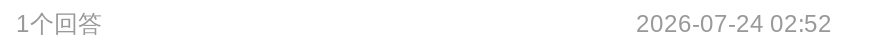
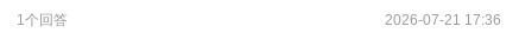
- 2026-07-24 02:52
+ 2026-07-21 17:36
